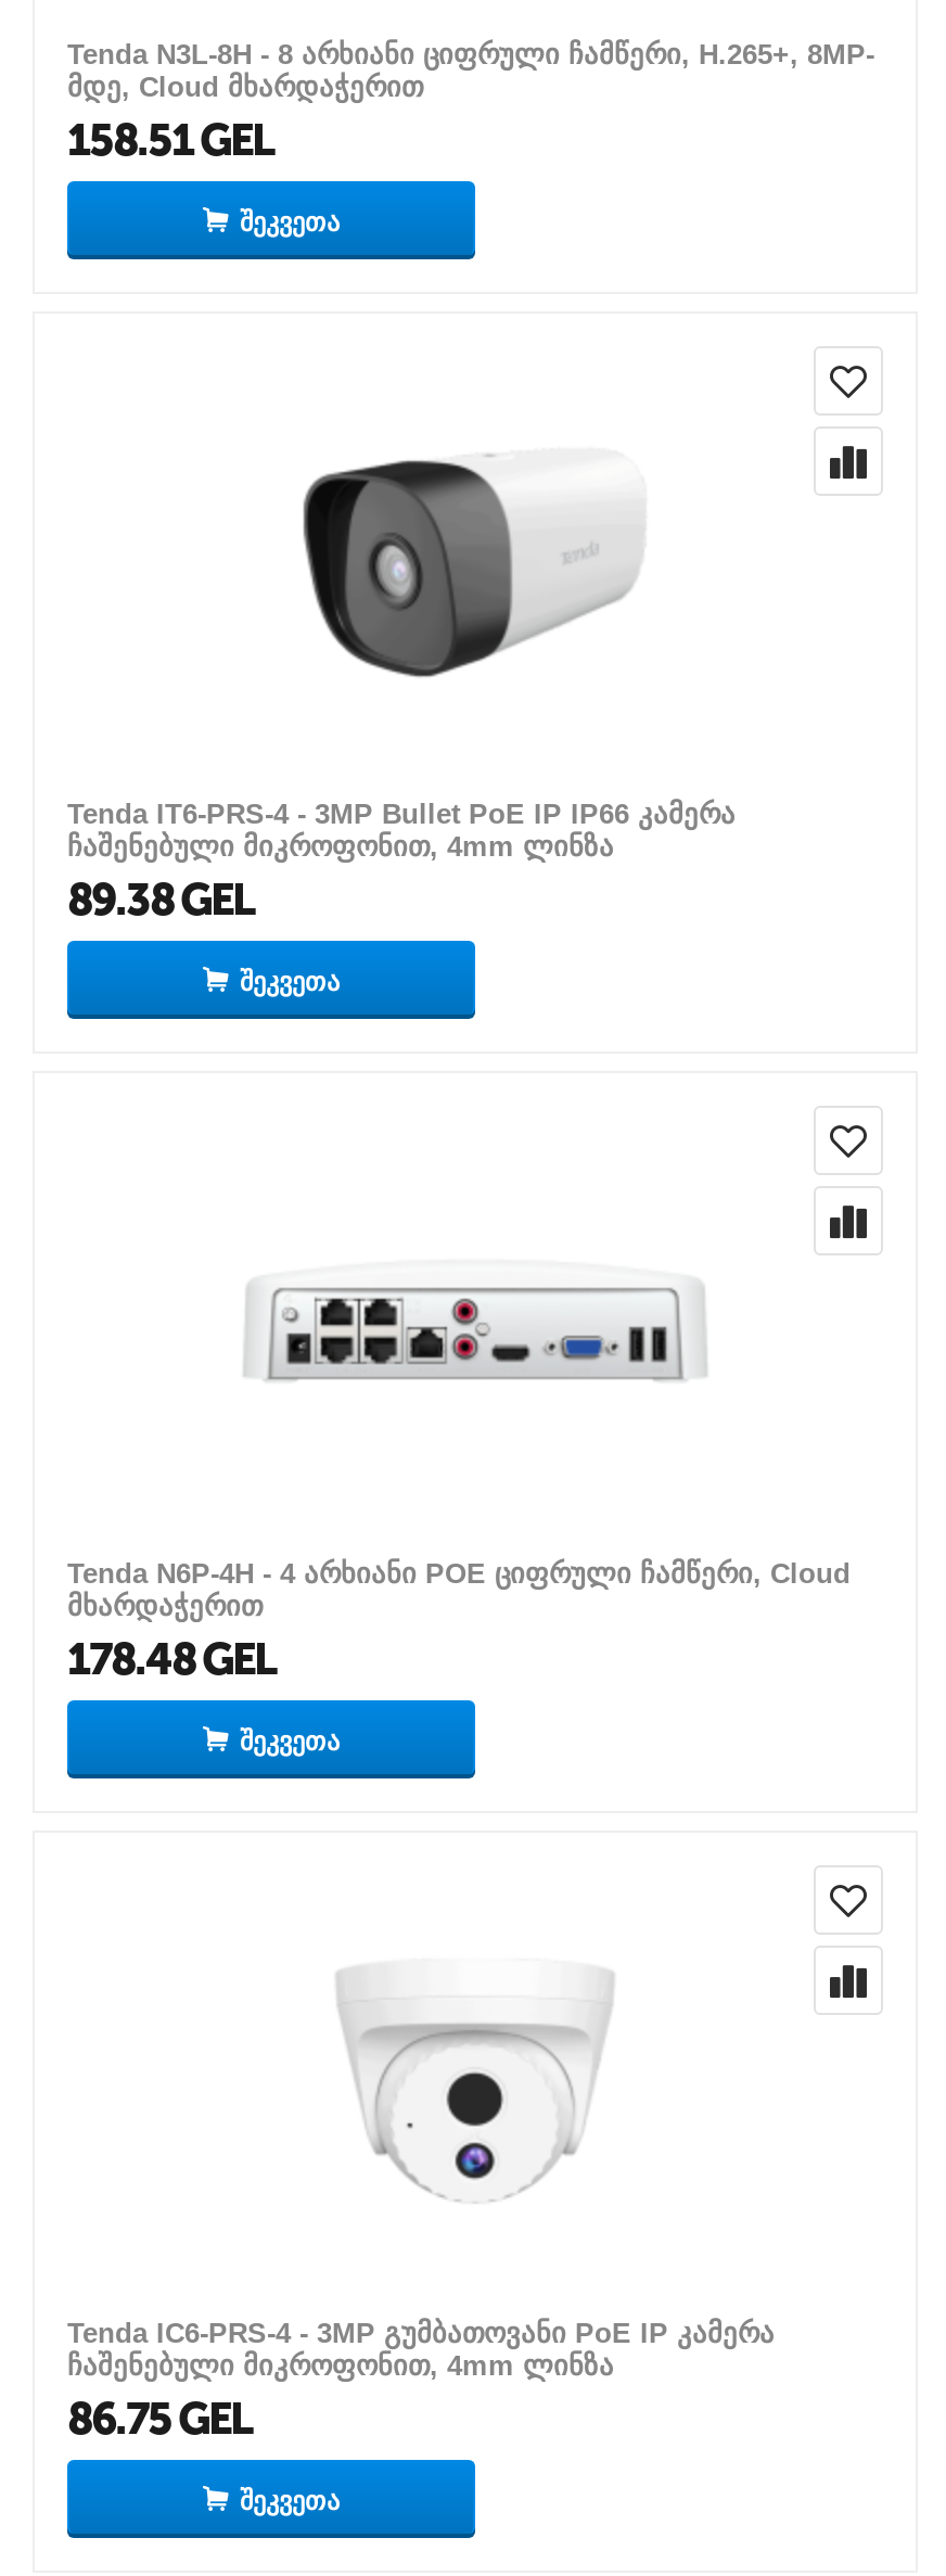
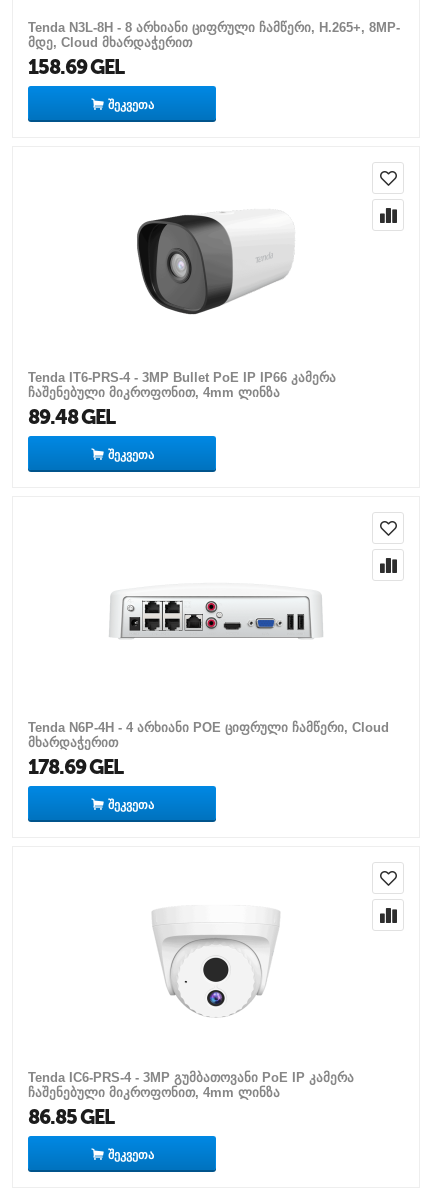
- 158.51 GEL
+ 158.69 GEL

- 89.38 GEL
+ 89.48 GEL

- 178.48 GEL
+ 178.69 GEL

- 86.75 GEL
+ 86.85 GEL
